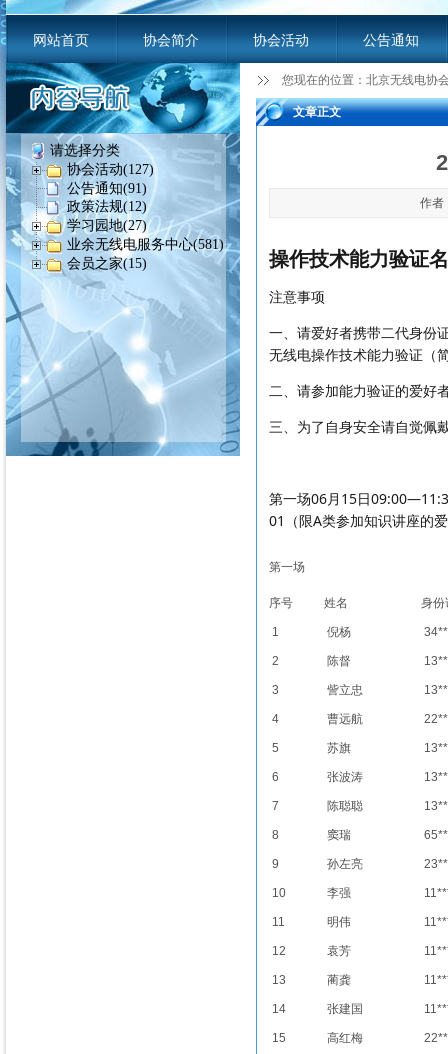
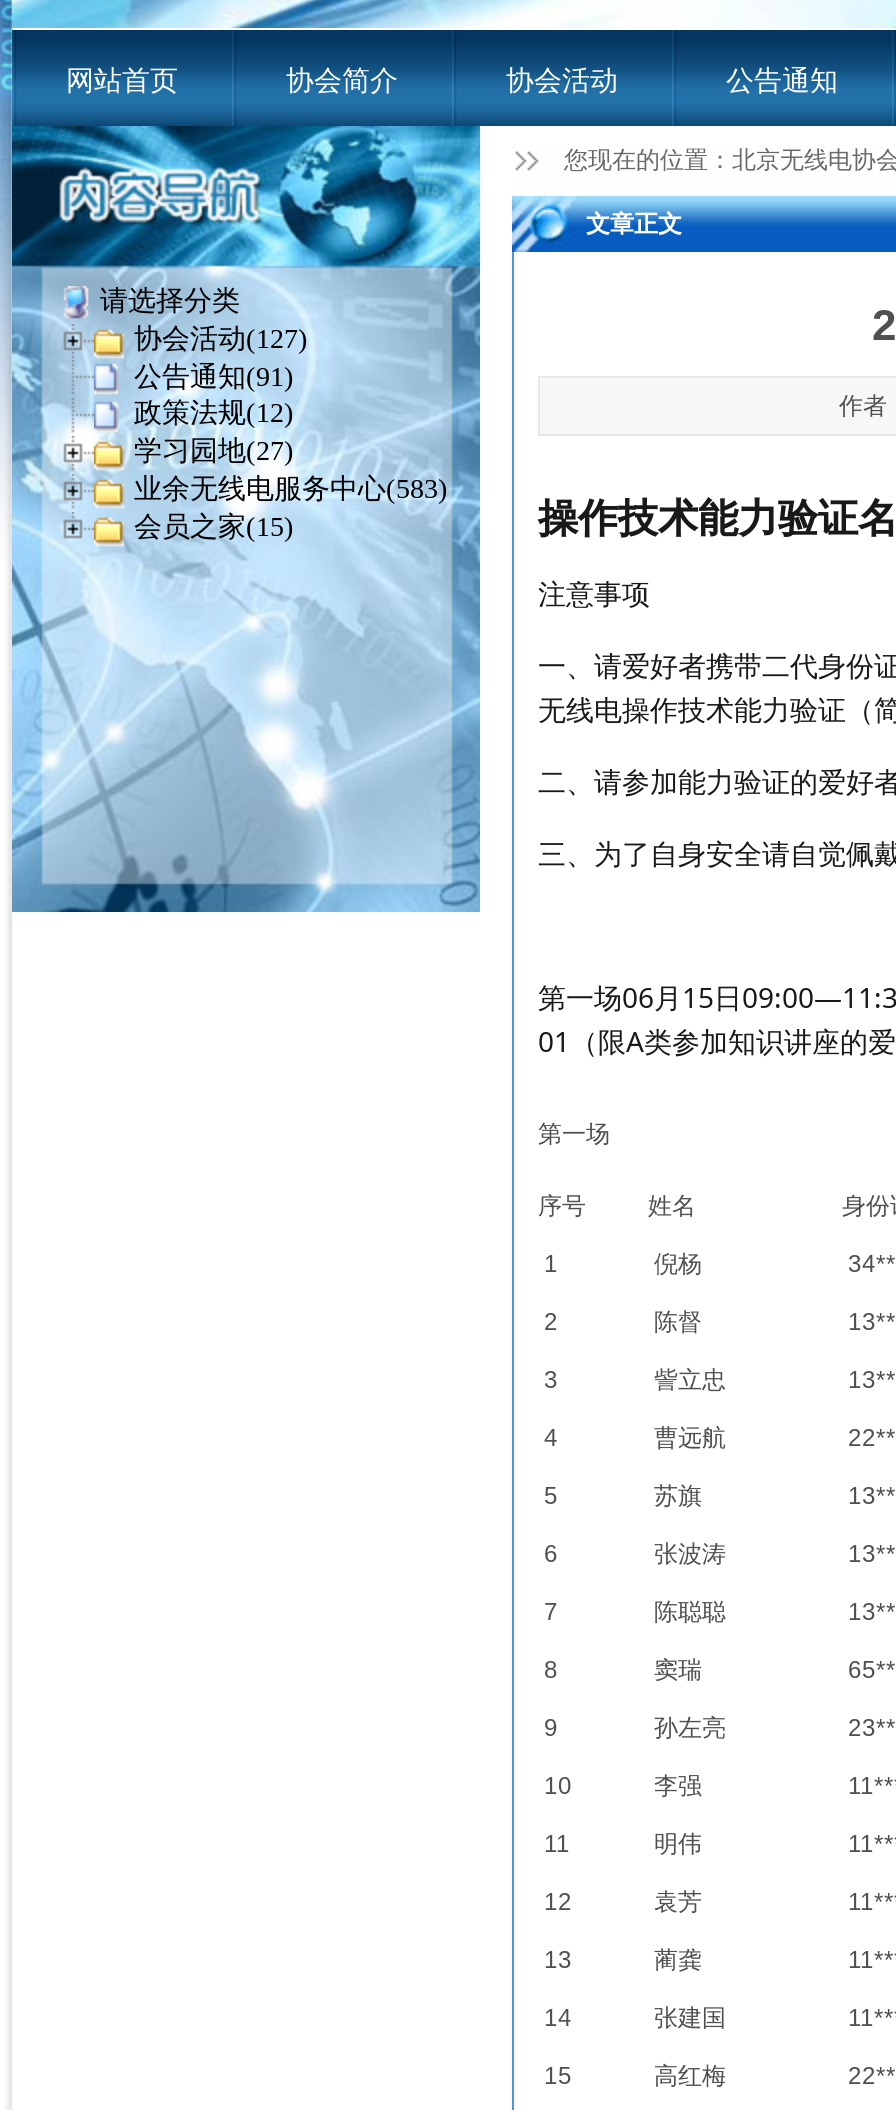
- 业余无线电服务中心(581)
+ 业余无线电服务中心(583)
